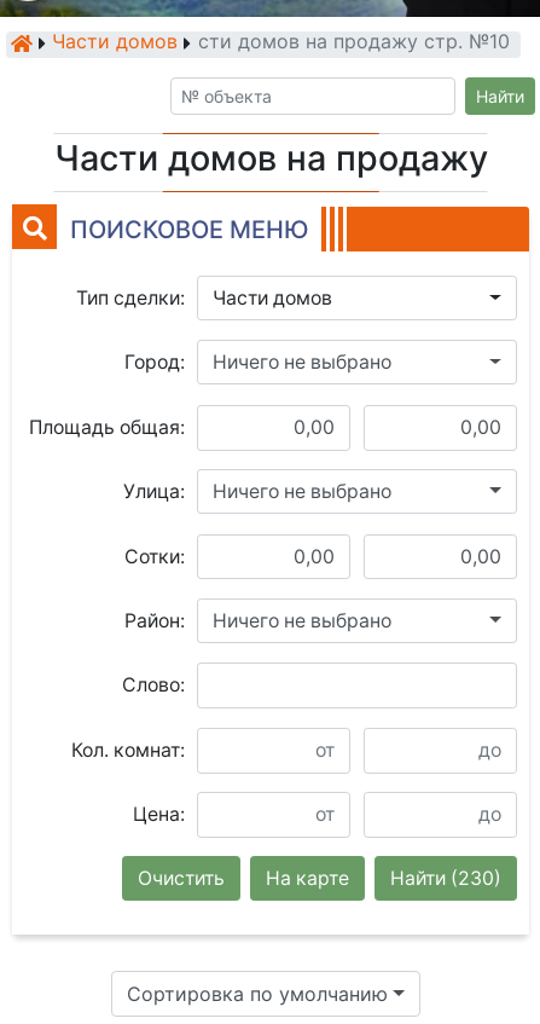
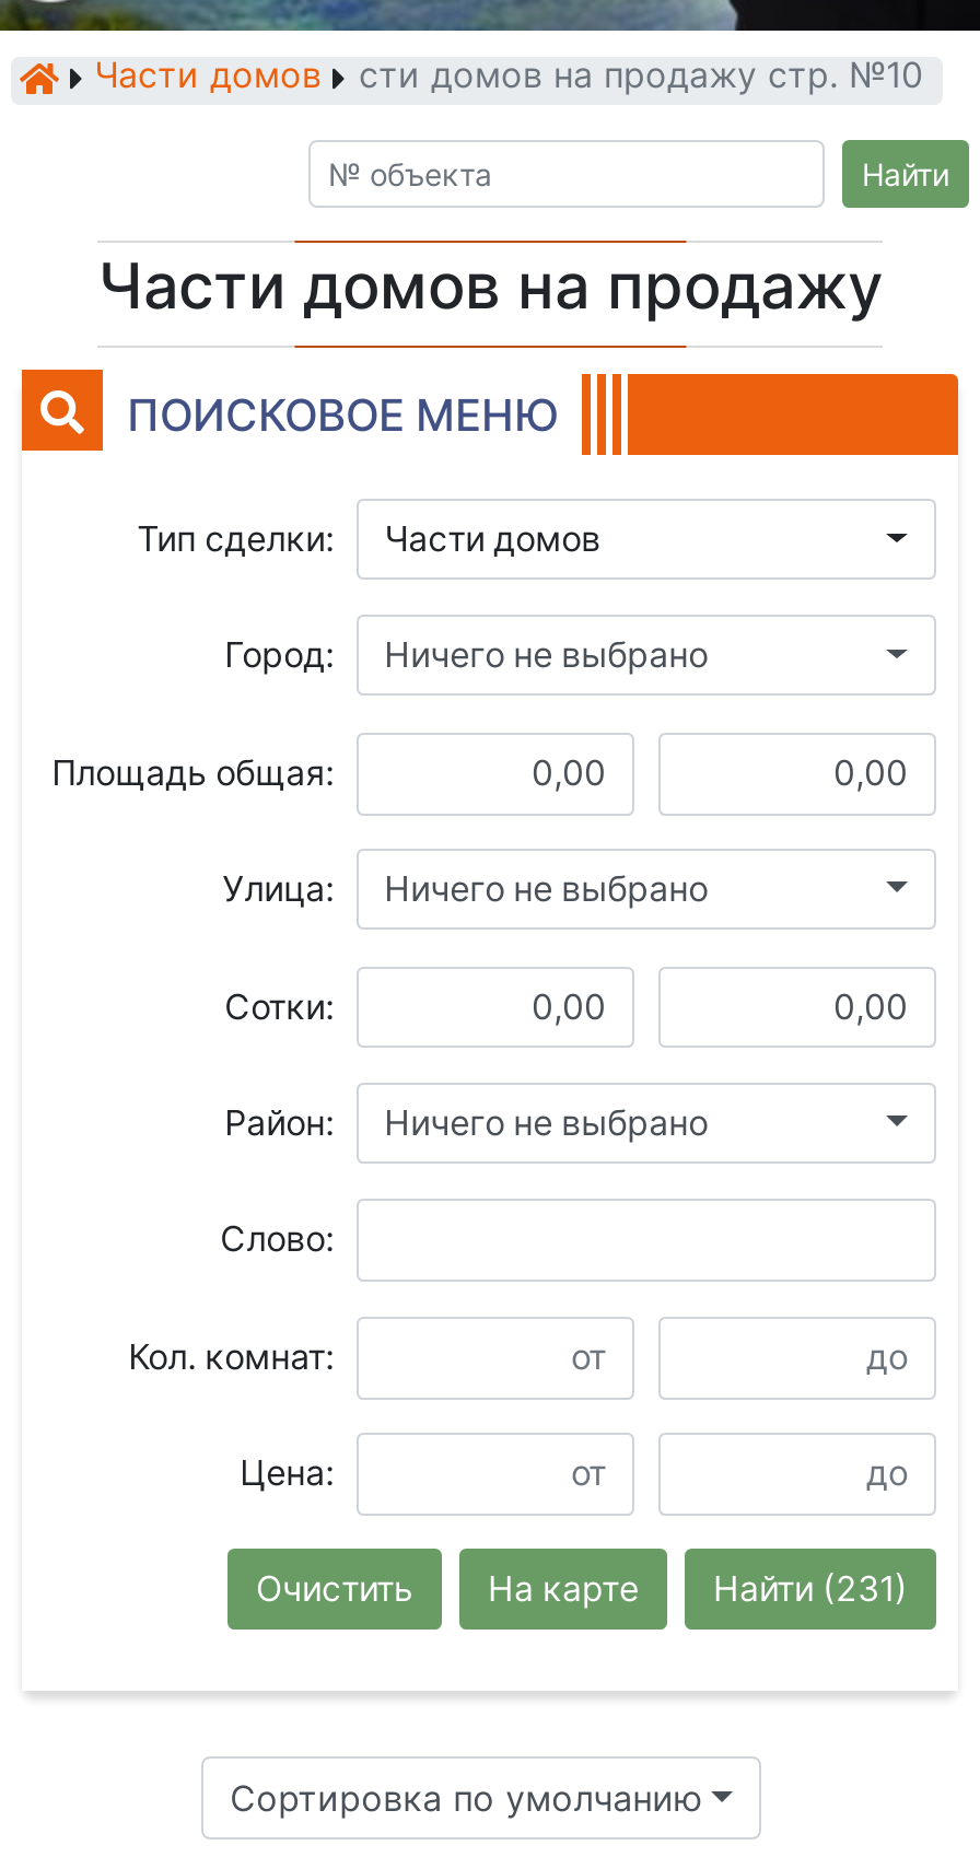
- Очистить На карте Найти (230)
+ Очистить На карте Найти (231)
